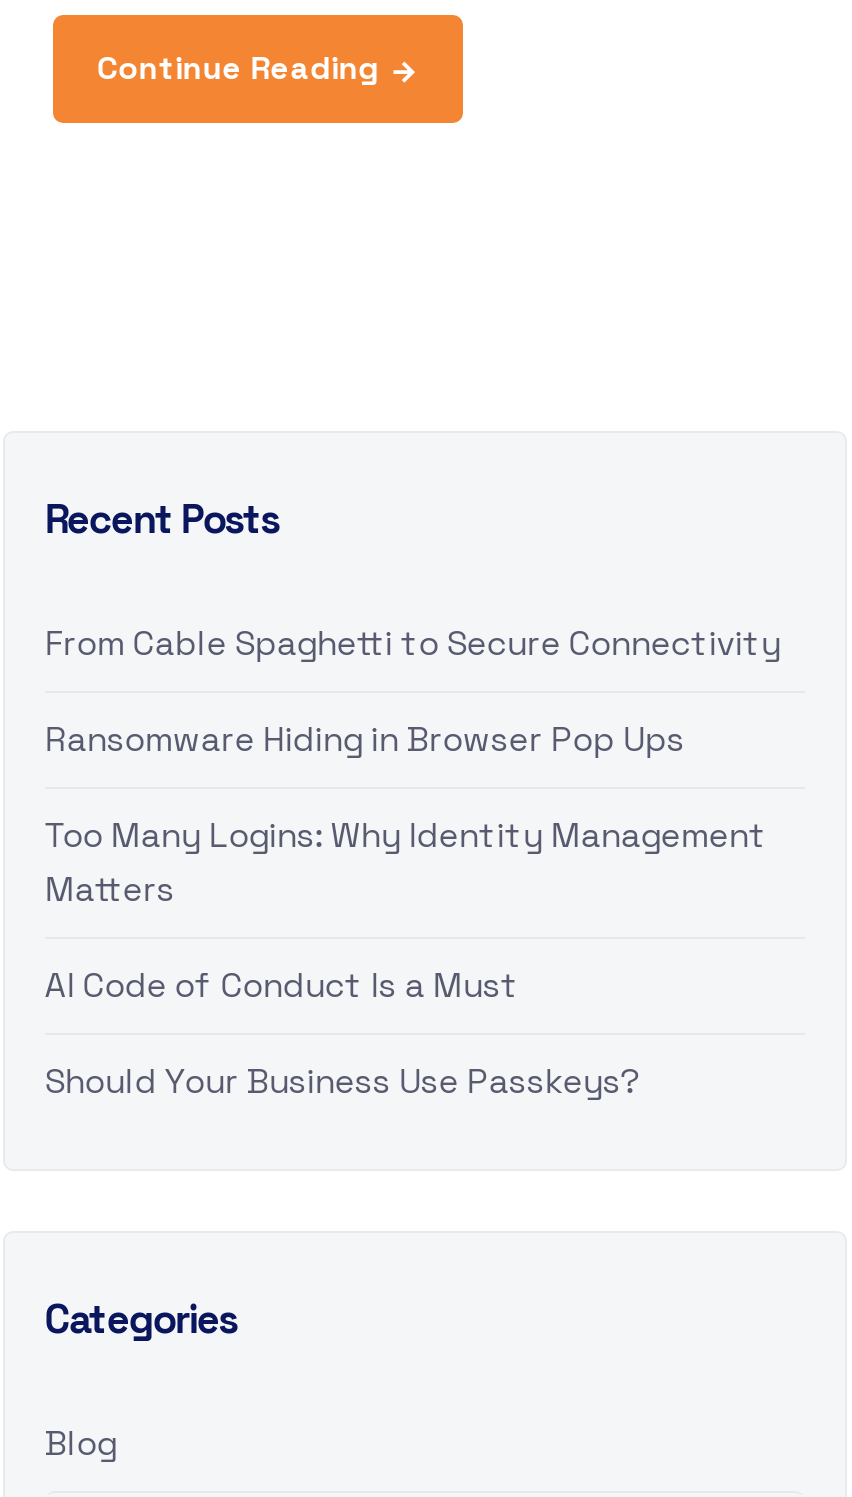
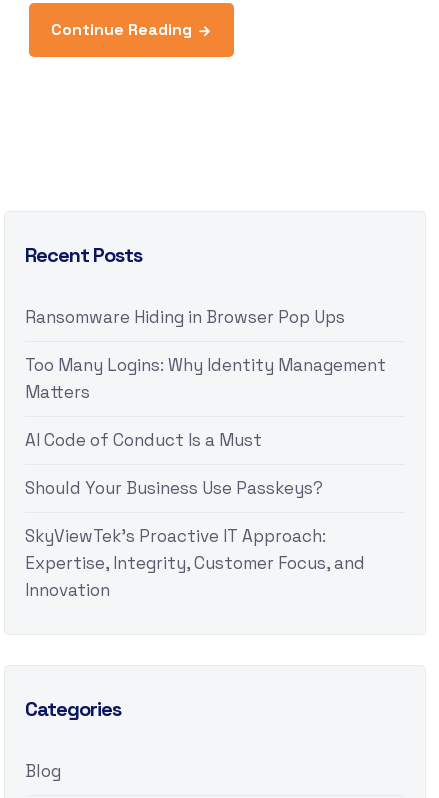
- From Cable Spaghetti to Secure Connectivity

moved up: Ransomware Hiding in Browser Pop Ups | Too Many Logins: Why Identity Management | Matters | AI Code of Conduct Is a Must | Should Your Business Use Passkeys?

+ SkyViewTek’s Proactive IT Approach:
+ Expertise, Integrity, Customer Focus, and
+ Innovation
